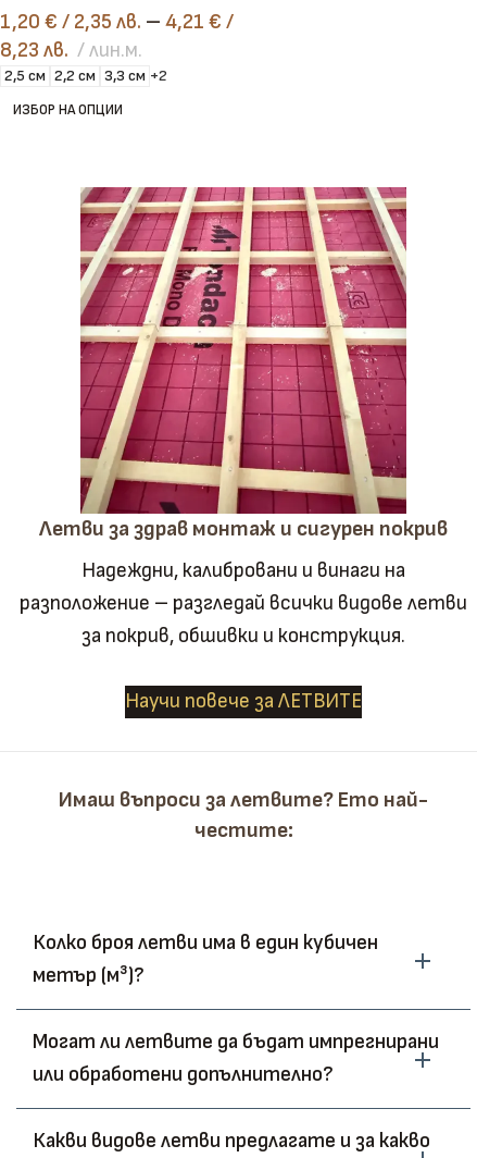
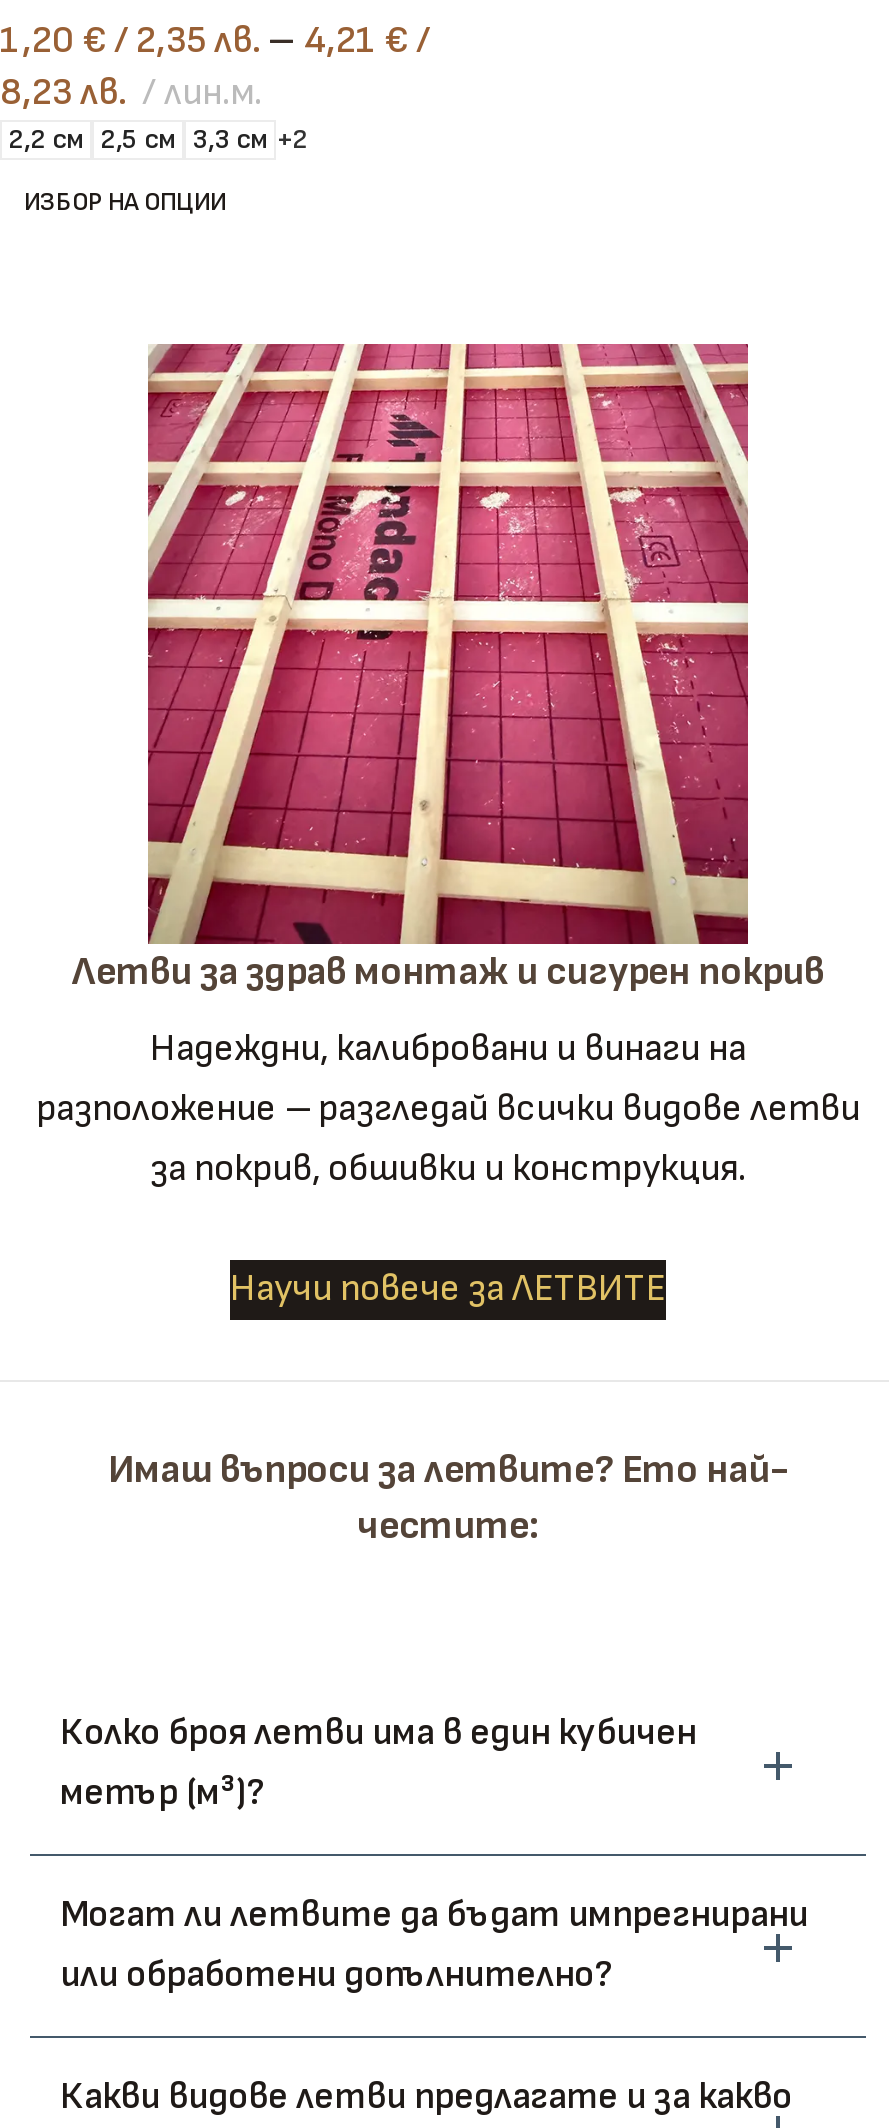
- 2,5 см 2,2 см 3,3 см +2
+ 2,2 см 2,5 см 3,3 см +2
